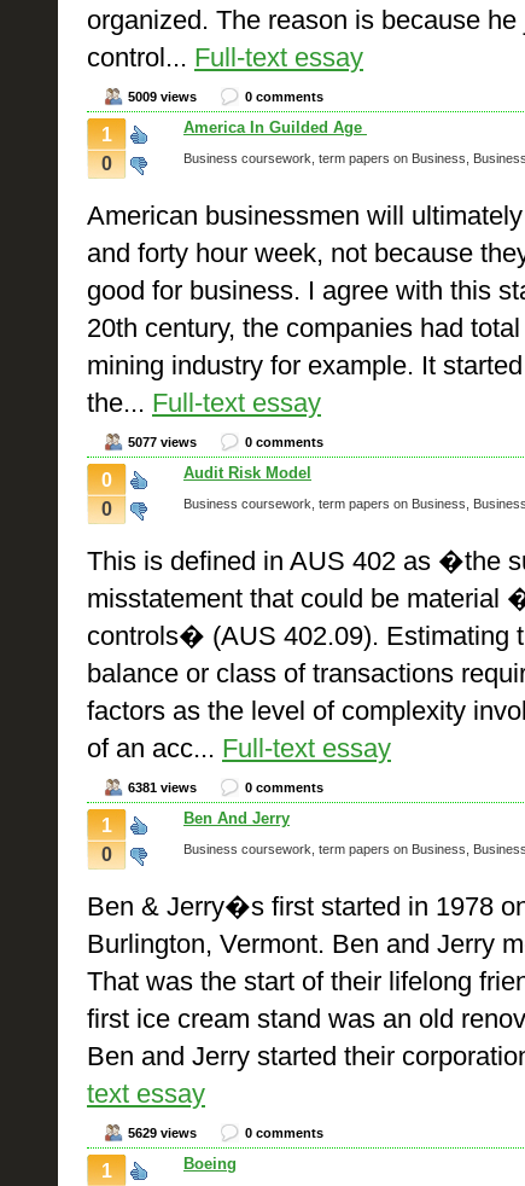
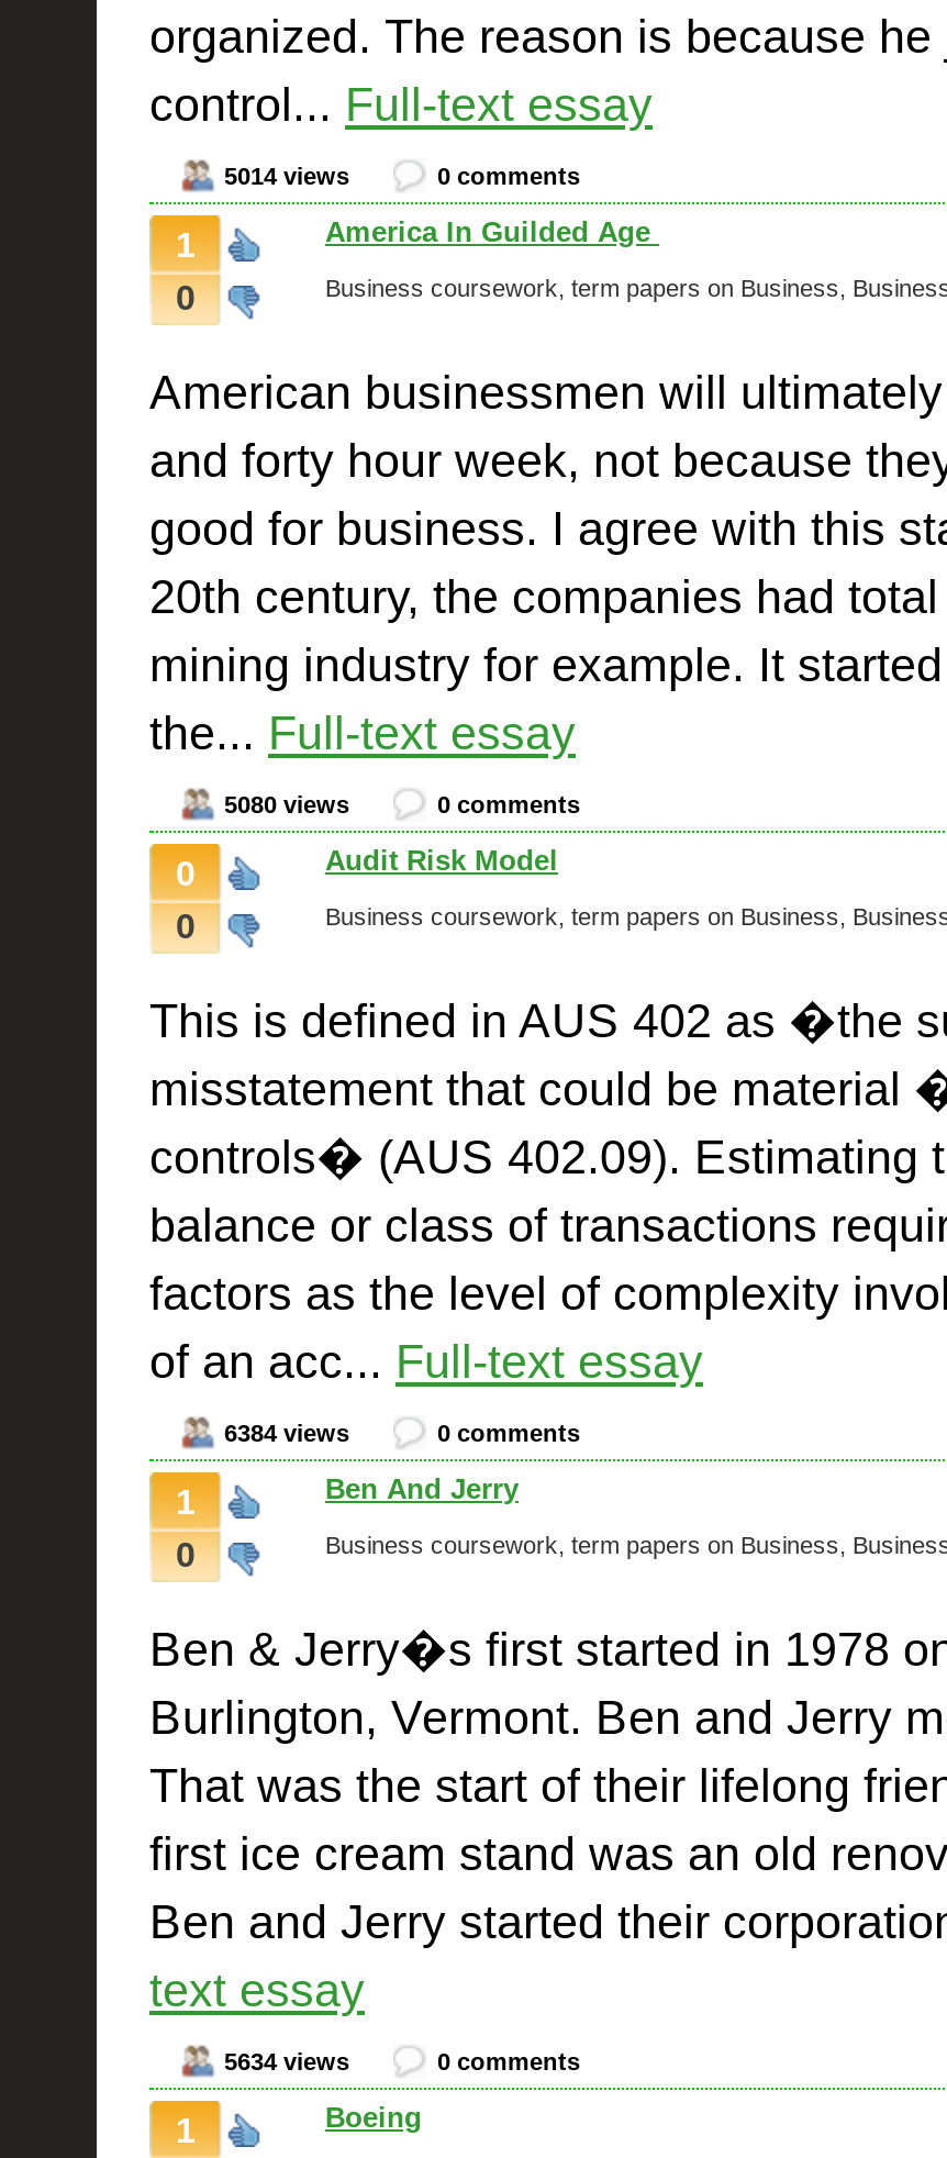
- 5009 views
+ 5014 views

- 5077 views
+ 5080 views

- 6381 views
+ 6384 views

- 5629 views
+ 5634 views
